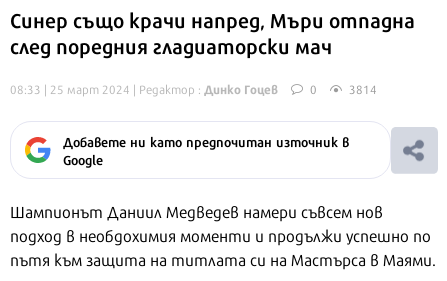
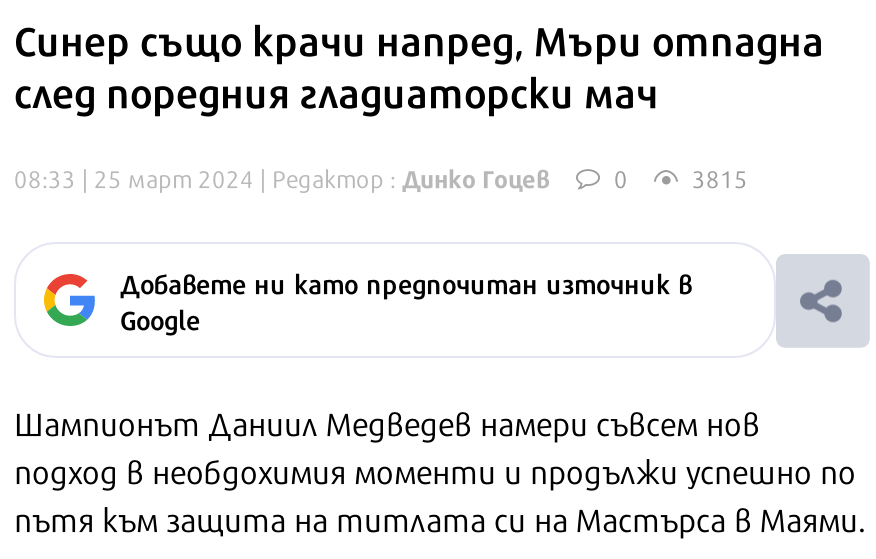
- 3814
+ 3815
